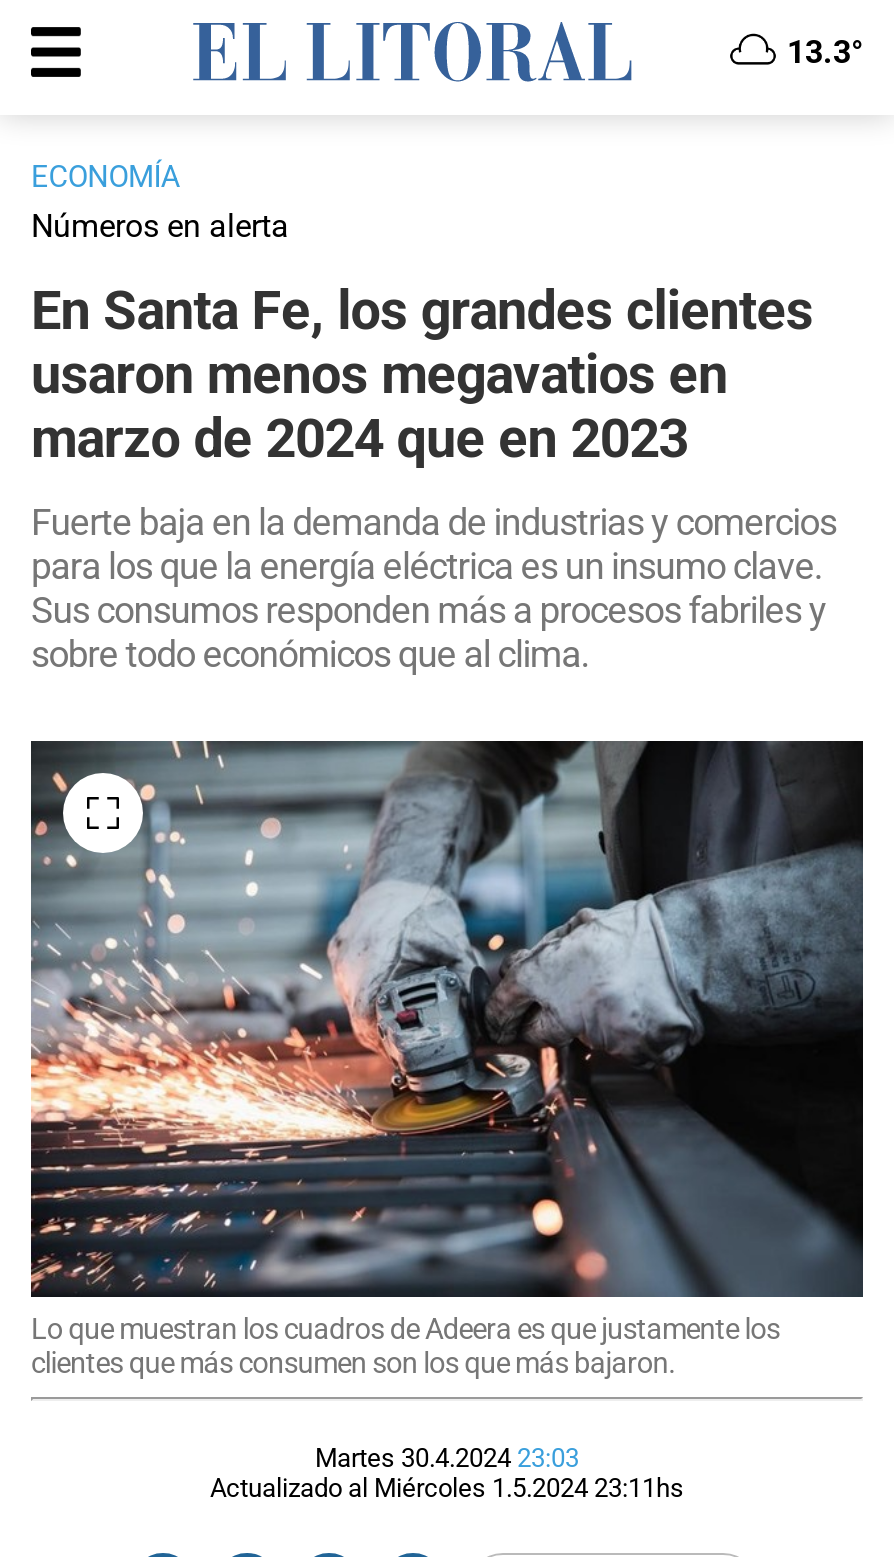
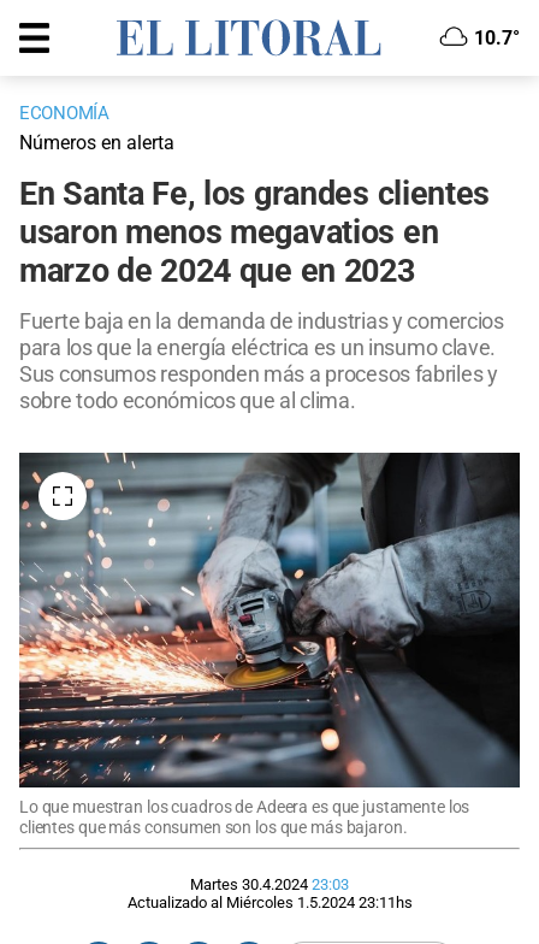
- 13.3°
+ 10.7°
